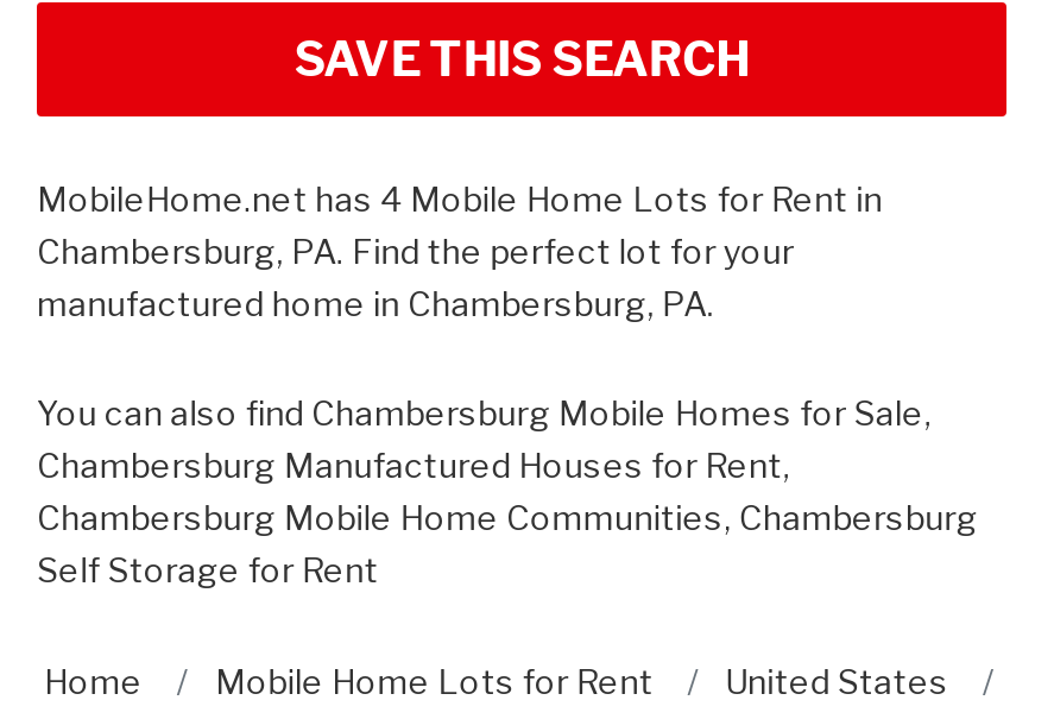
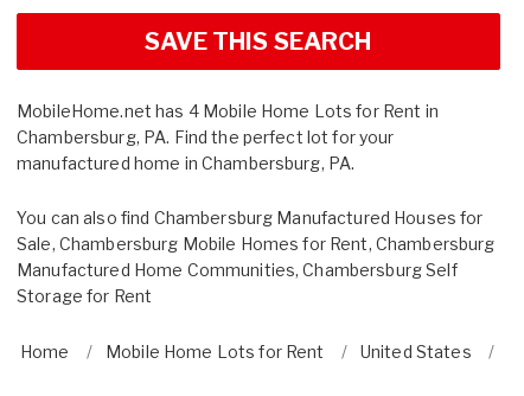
- You can also find Chambersburg Mobile Homes for Sale,
- Chambersburg Manufactured Houses for Rent,
- Chambersburg Mobile Home Communities, Chambersburg
- Self Storage for Rent
+ You can also find Chambersburg Manufactured Houses for
+ Sale, Chambersburg Mobile Homes for Rent, Chambersburg
+ Manufactured Home Communities, Chambersburg Self
+ Storage for Rent
